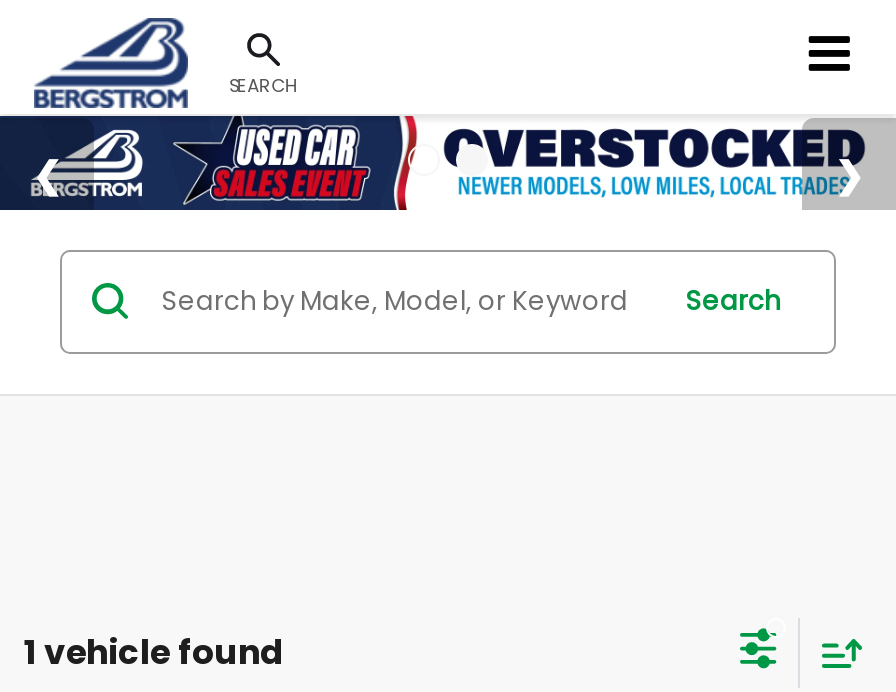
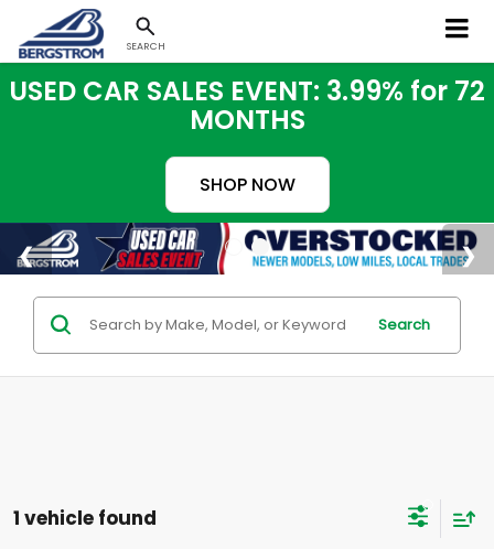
+ USED CAR SALES EVENT: 3.99% for 72
+ MONTHS
+ SHOP NOW
